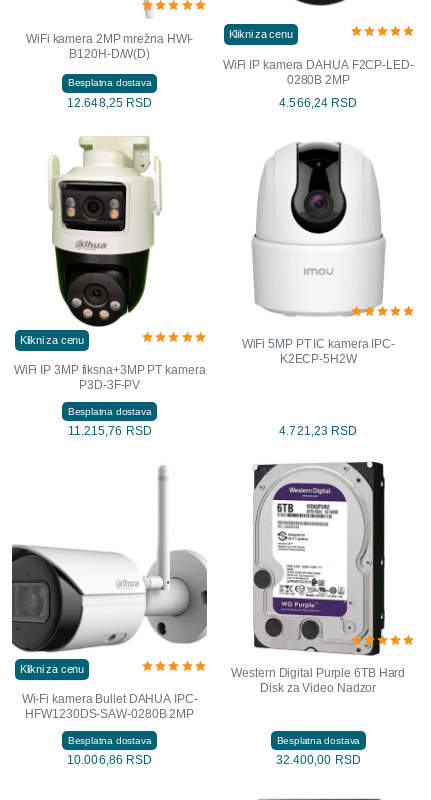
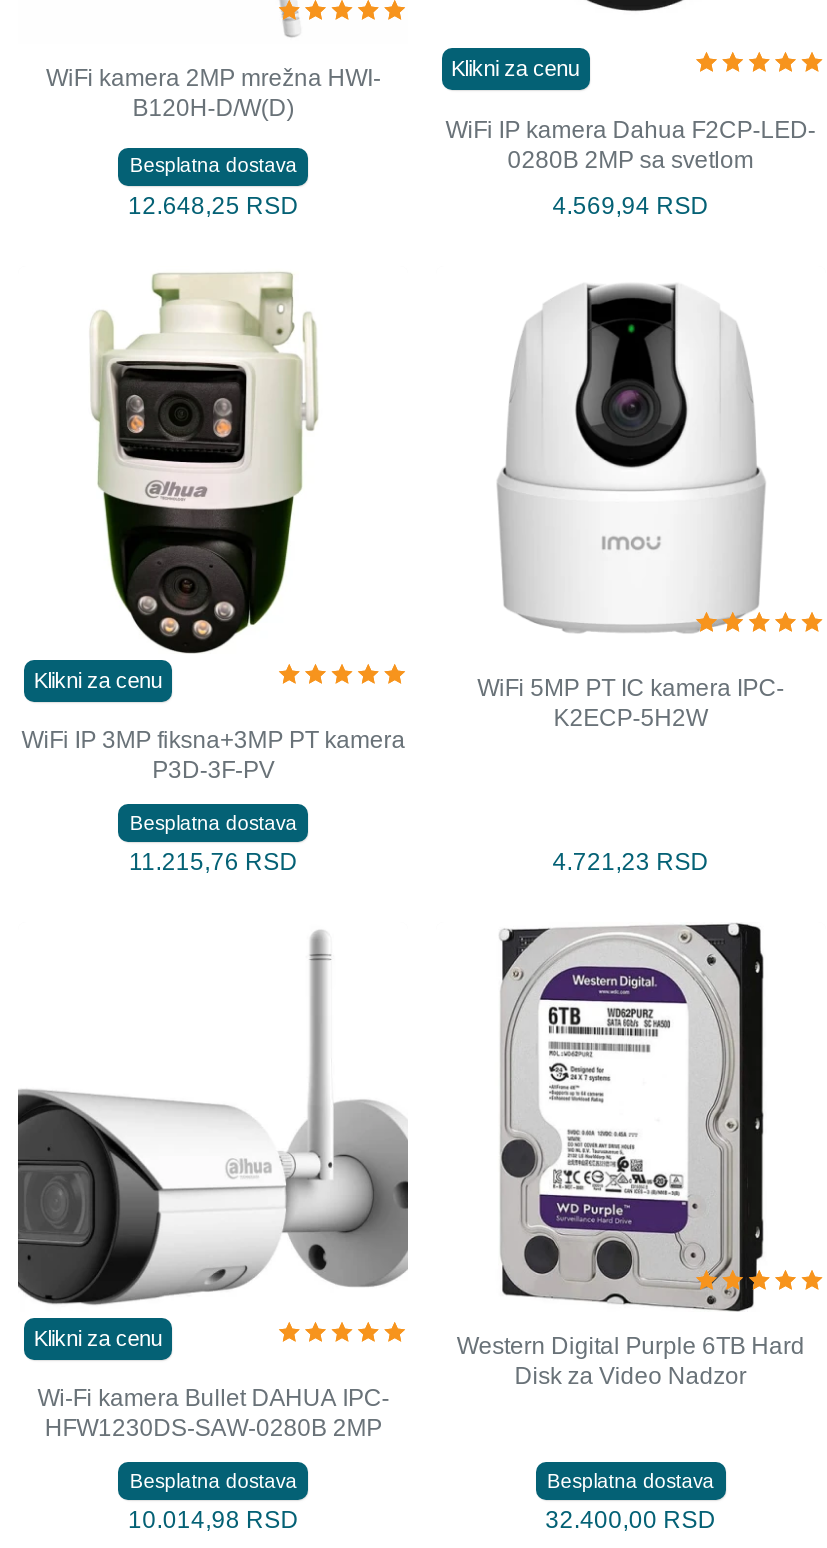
- WiFi IP kamera DAHUA F2CP-LED-
- 0280B 2MP
+ WiFi IP kamera Dahua F2CP-LED-
+ 0280B 2MP sa svetlom

- 4.566,24 RSD
+ 4.569,94 RSD

- 10.006,86 RSD
+ 10.014,98 RSD
